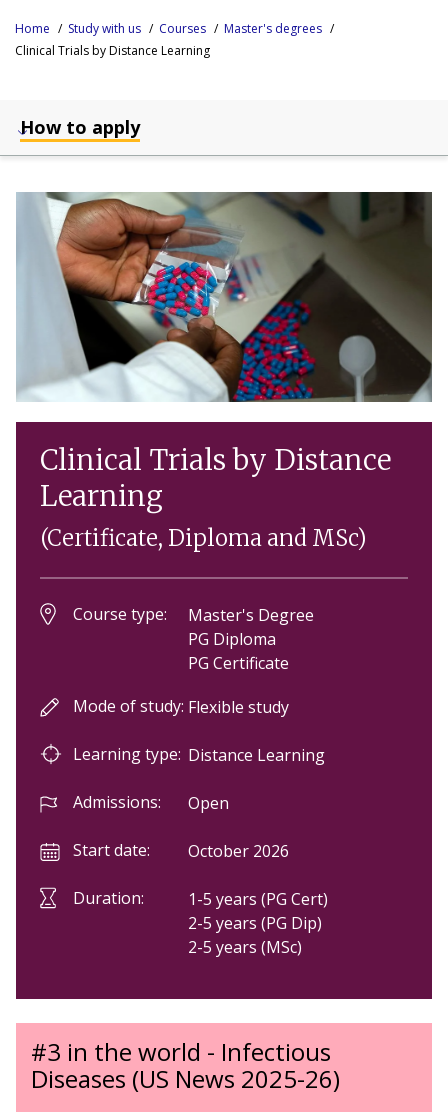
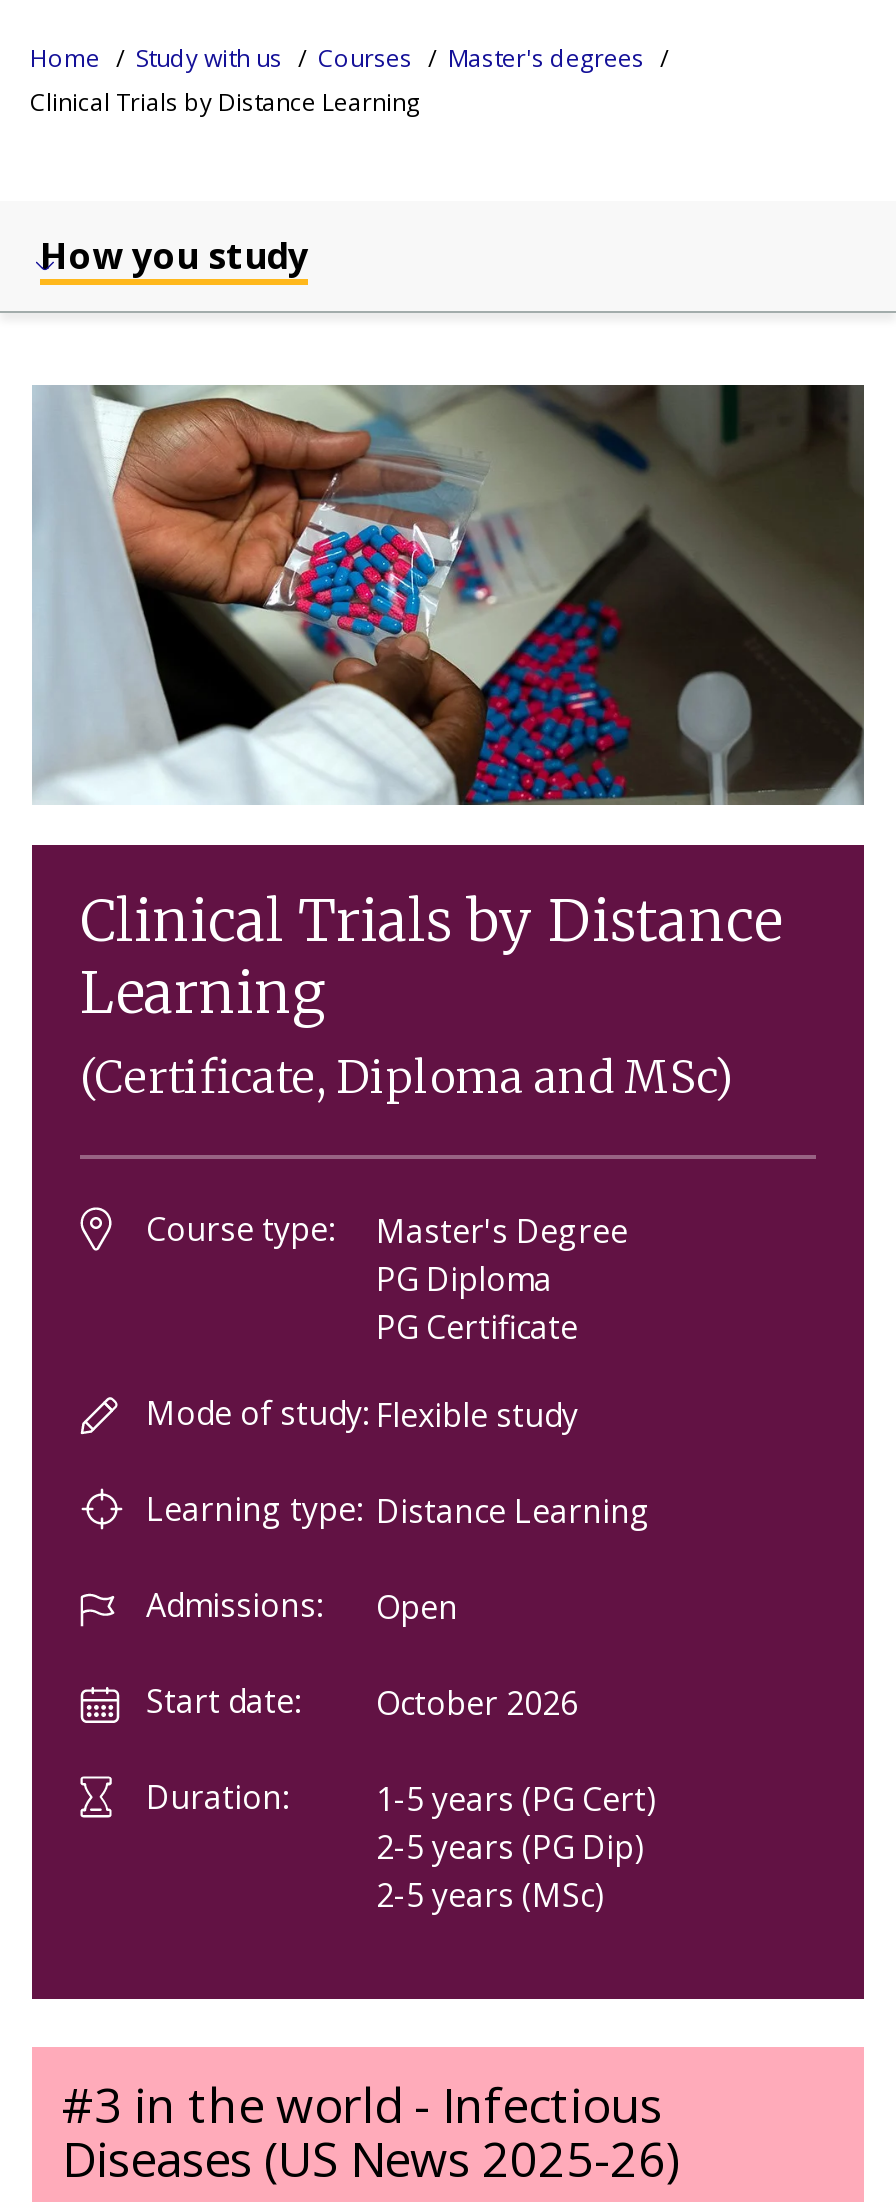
- How to apply
+ How you study
